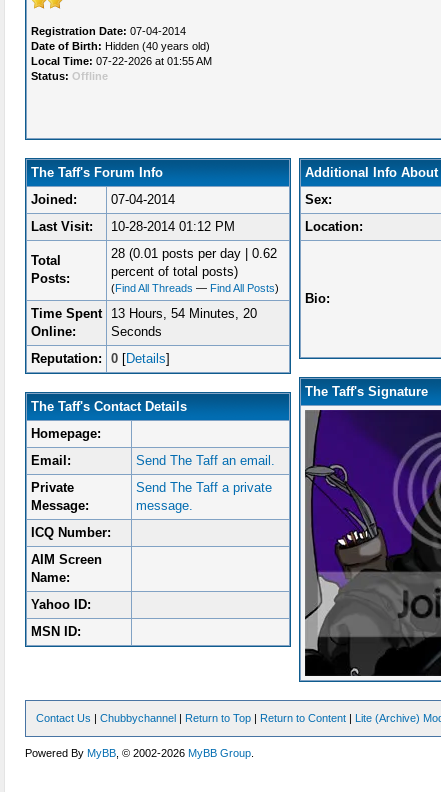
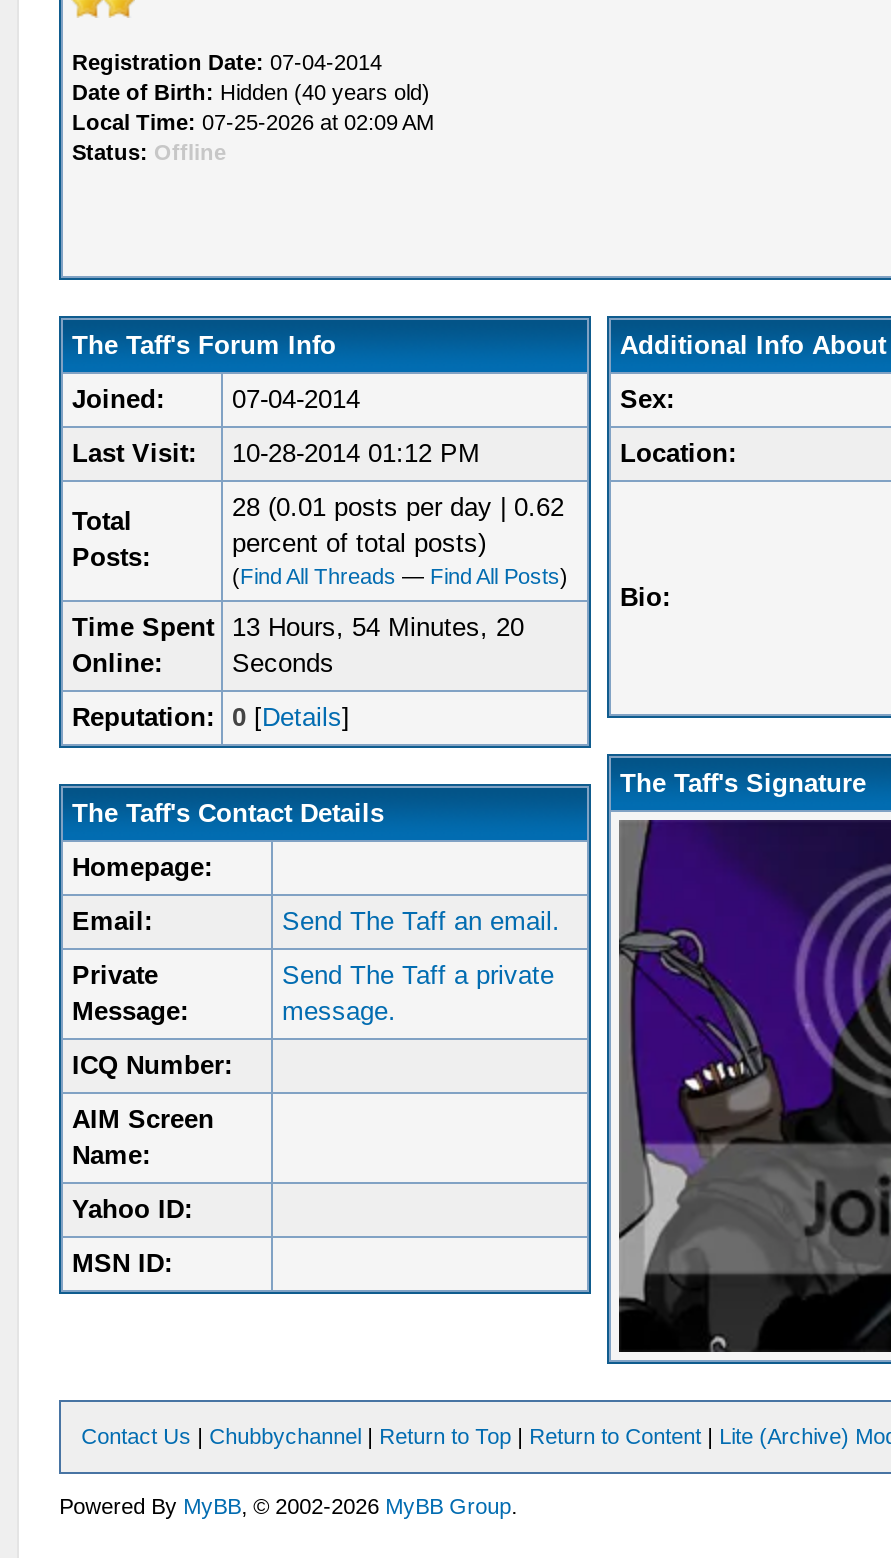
- Local Time: 07-22-2026 at 01:55 AM
+ Local Time: 07-25-2026 at 02:09 AM
